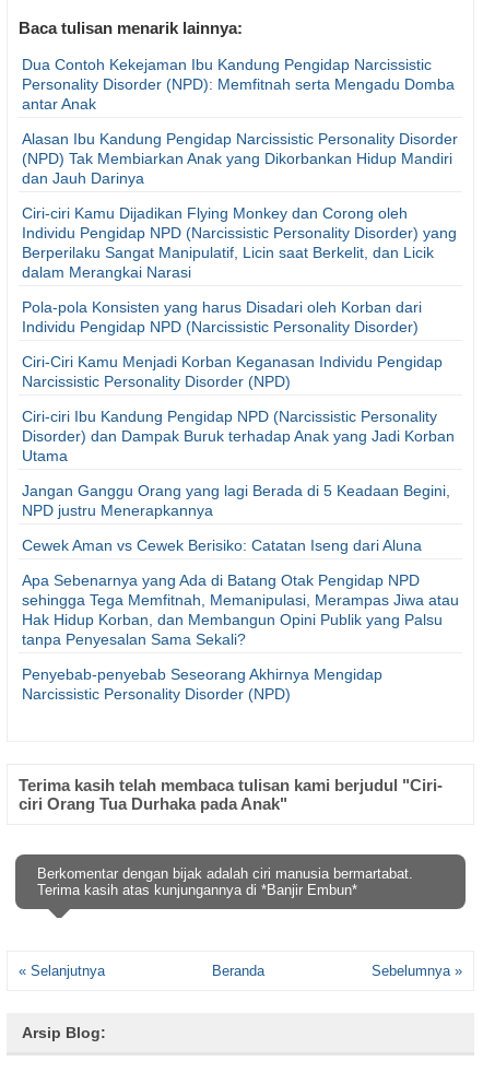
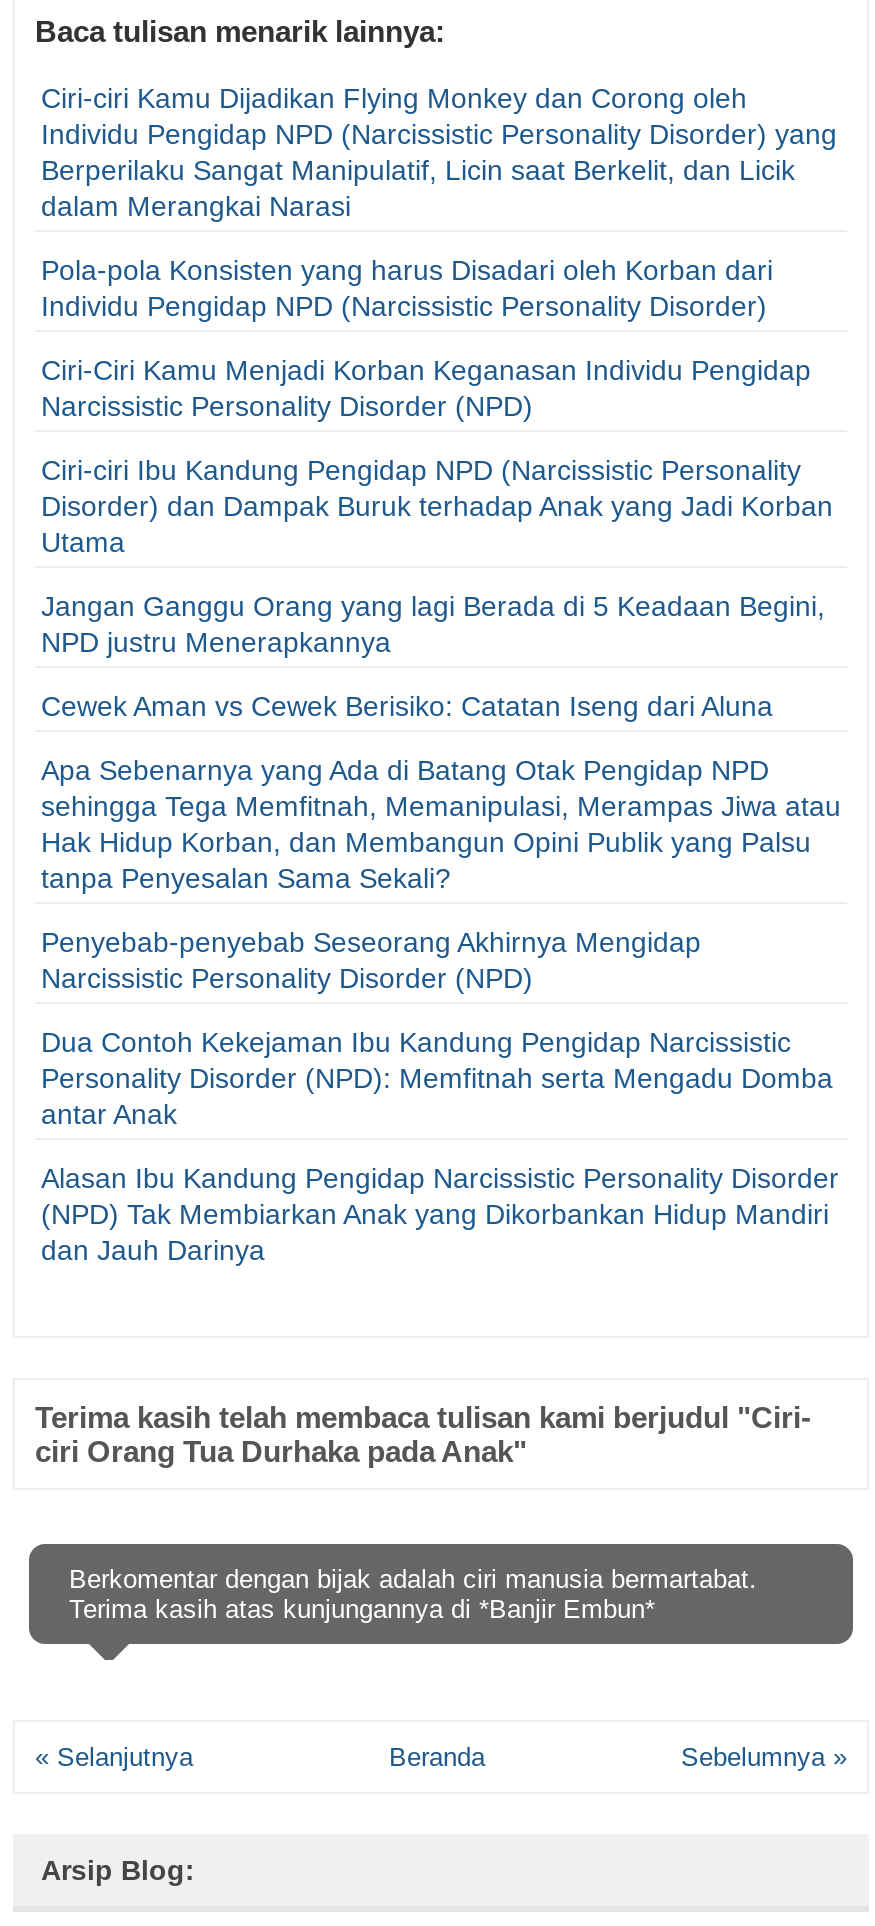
moved down: Dua Contoh Kekejaman Ibu Kandung Pengidap Narcissistic | Personality Disorder (NPD): Memfitnah serta Mengadu Domba | antar Anak | Alasan Ibu Kandung Pengidap Narcissistic Personality Disorder | (NPD) Tak Membiarkan Anak yang Dikorbankan Hidup Mandiri | dan Jauh Darinya

moved up: Ciri-ciri Kamu Dijadikan Flying Monkey dan Corong oleh | Individu Pengidap NPD (Narcissistic Personality Disorder) yang | Berperilaku Sangat Manipulatif, Licin saat Berkelit, dan Licik | ... | Penyebab-penyebab Seseorang Akhirnya Mengidap | Narcissistic Personality Disorder (NPD)
